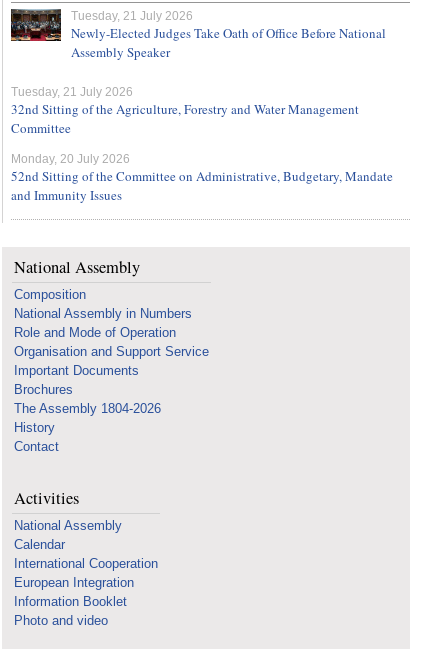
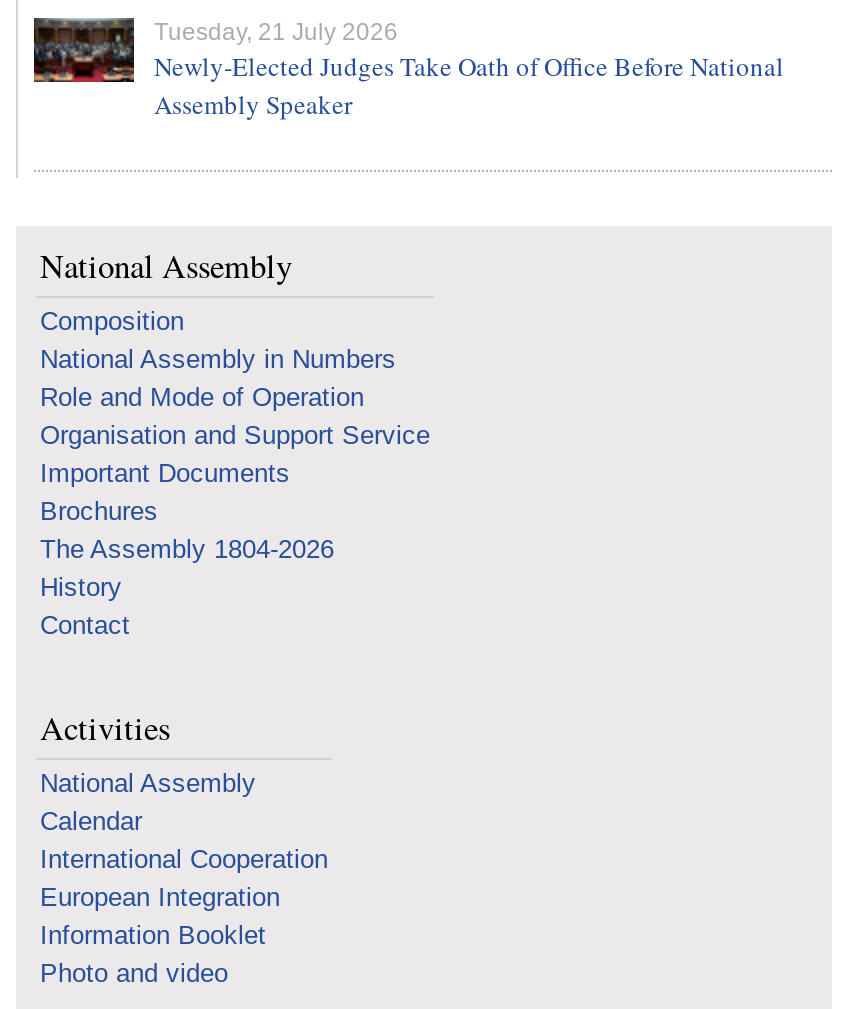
- Tuesday, 21 July 2026
- 32nd Sitting of the Agriculture, Forestry and Water Management
- Committee
- Monday, 20 July 2026
- 52nd Sitting of the Committee on Administrative, Budgetary, Mandate
- and Immunity Issues
